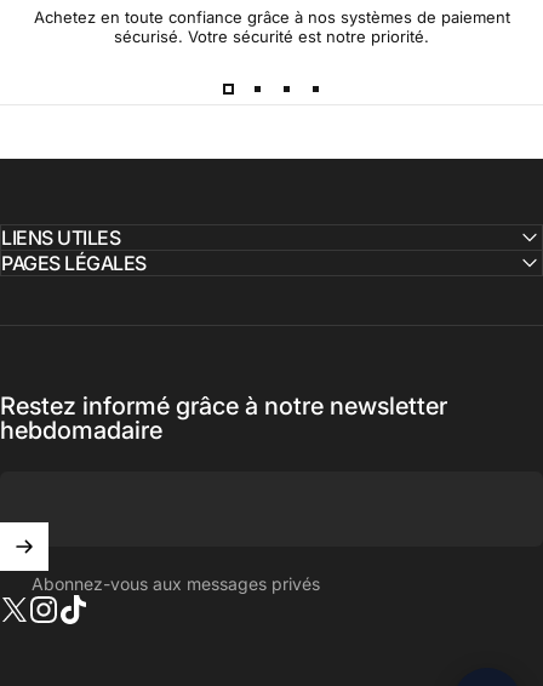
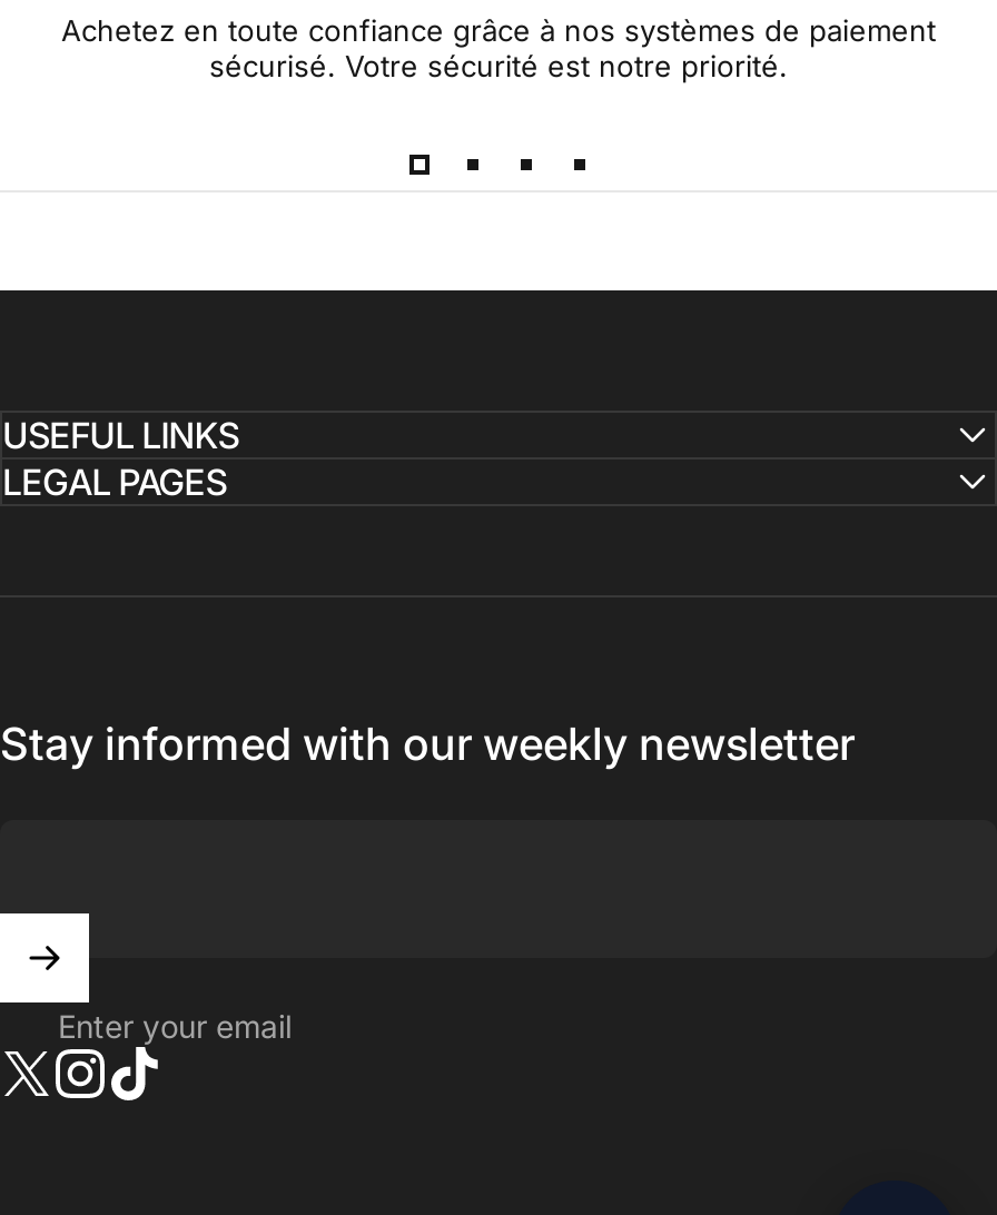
- LIENS UTILES
- PAGES LÉGALES
+ USEFUL LINKS
+ LEGAL PAGES

- Restez informé grâce à notre newsletter
- hebdomadaire
+ Stay informed with our weekly newsletter

- Abonnez-vous aux messages privés
+ Enter your email
